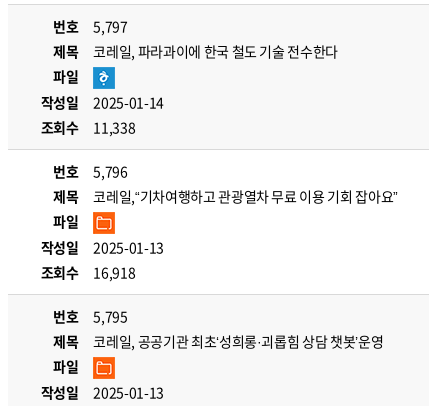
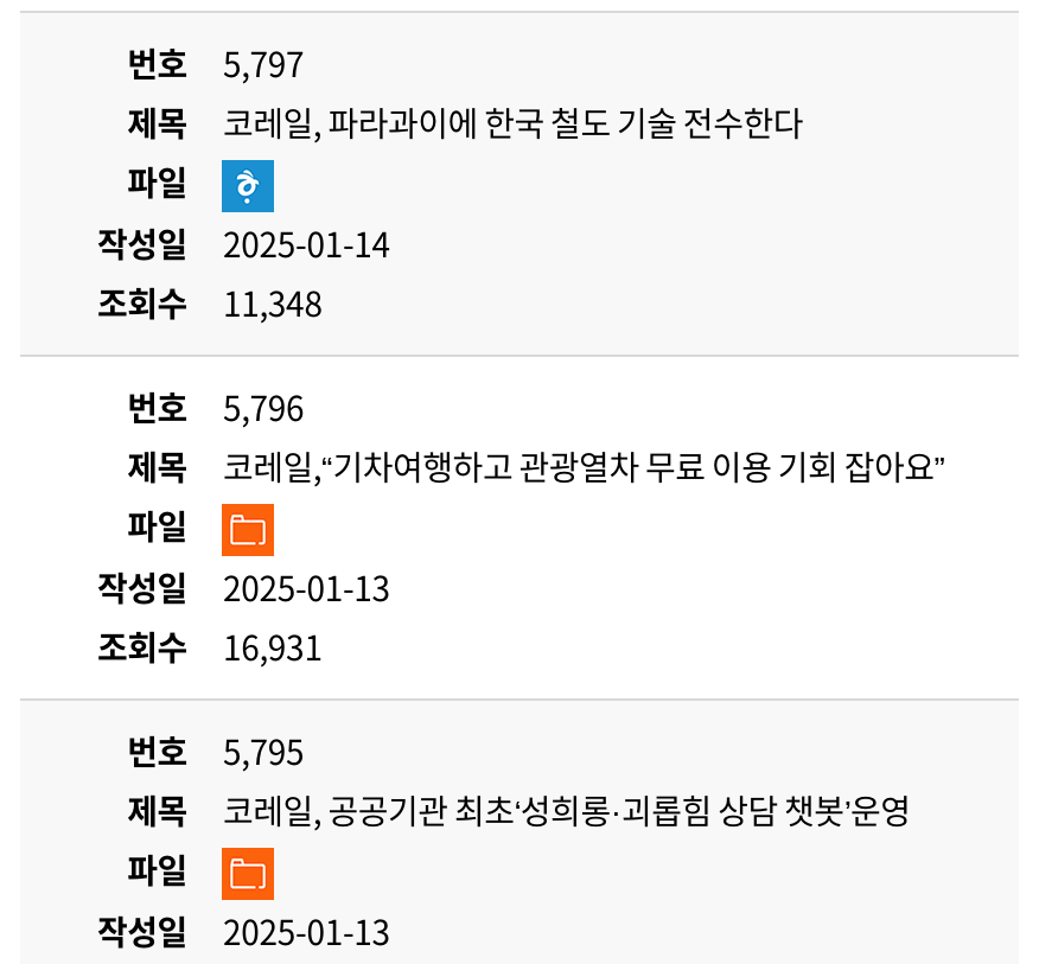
- 조회수 11,338
+ 조회수 11,348

- 조회수 16,918
+ 조회수 16,931
